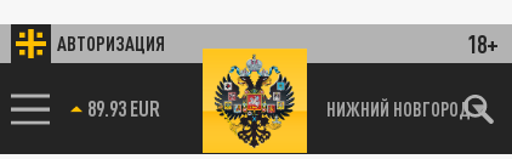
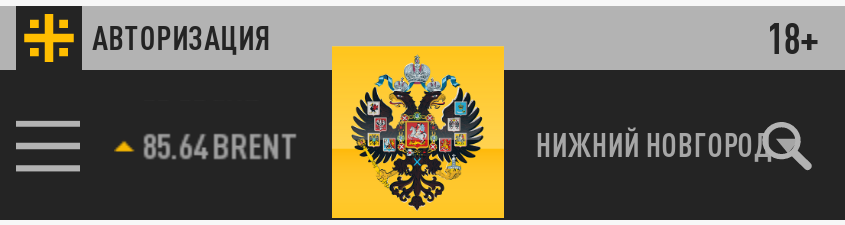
- 89.93 EUR
+ 85.64 BRENT
